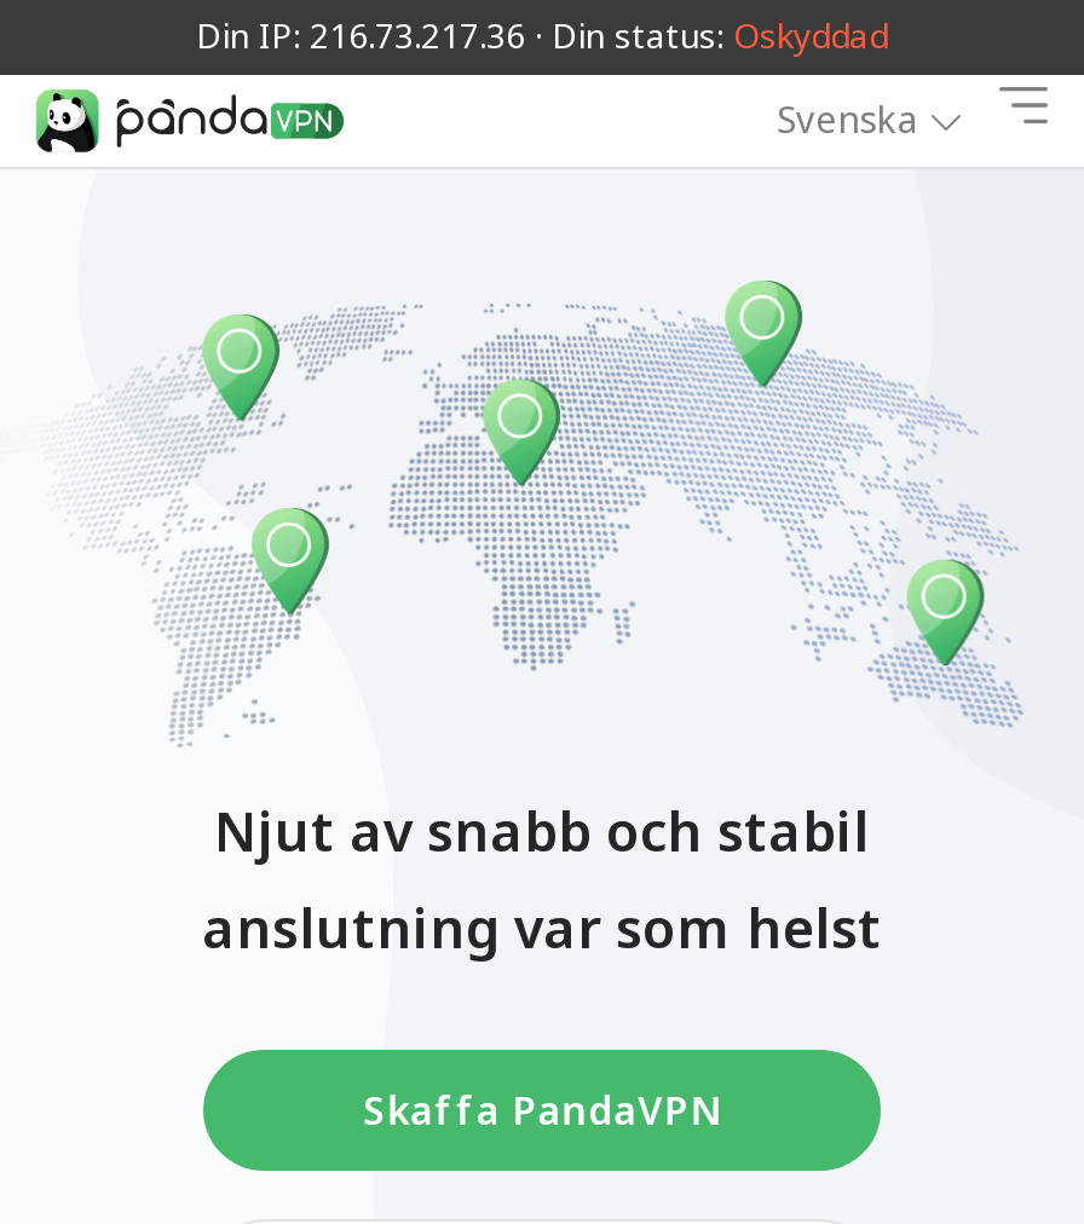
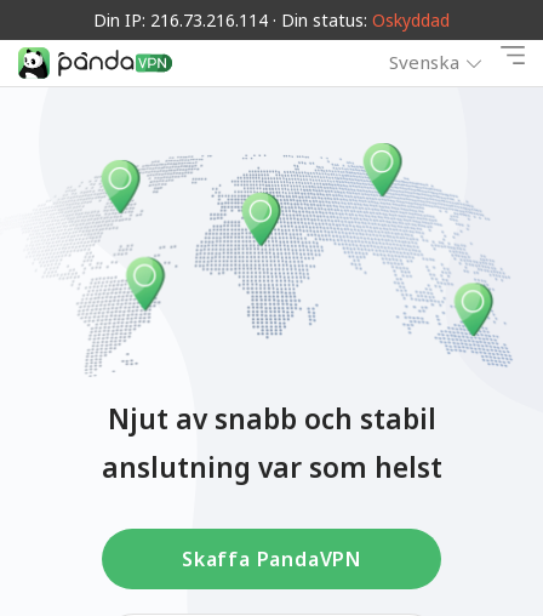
- Din IP: 216.73.217.36 · Din status: Oskyddad
+ Din IP: 216.73.216.114 · Din status: Oskyddad
